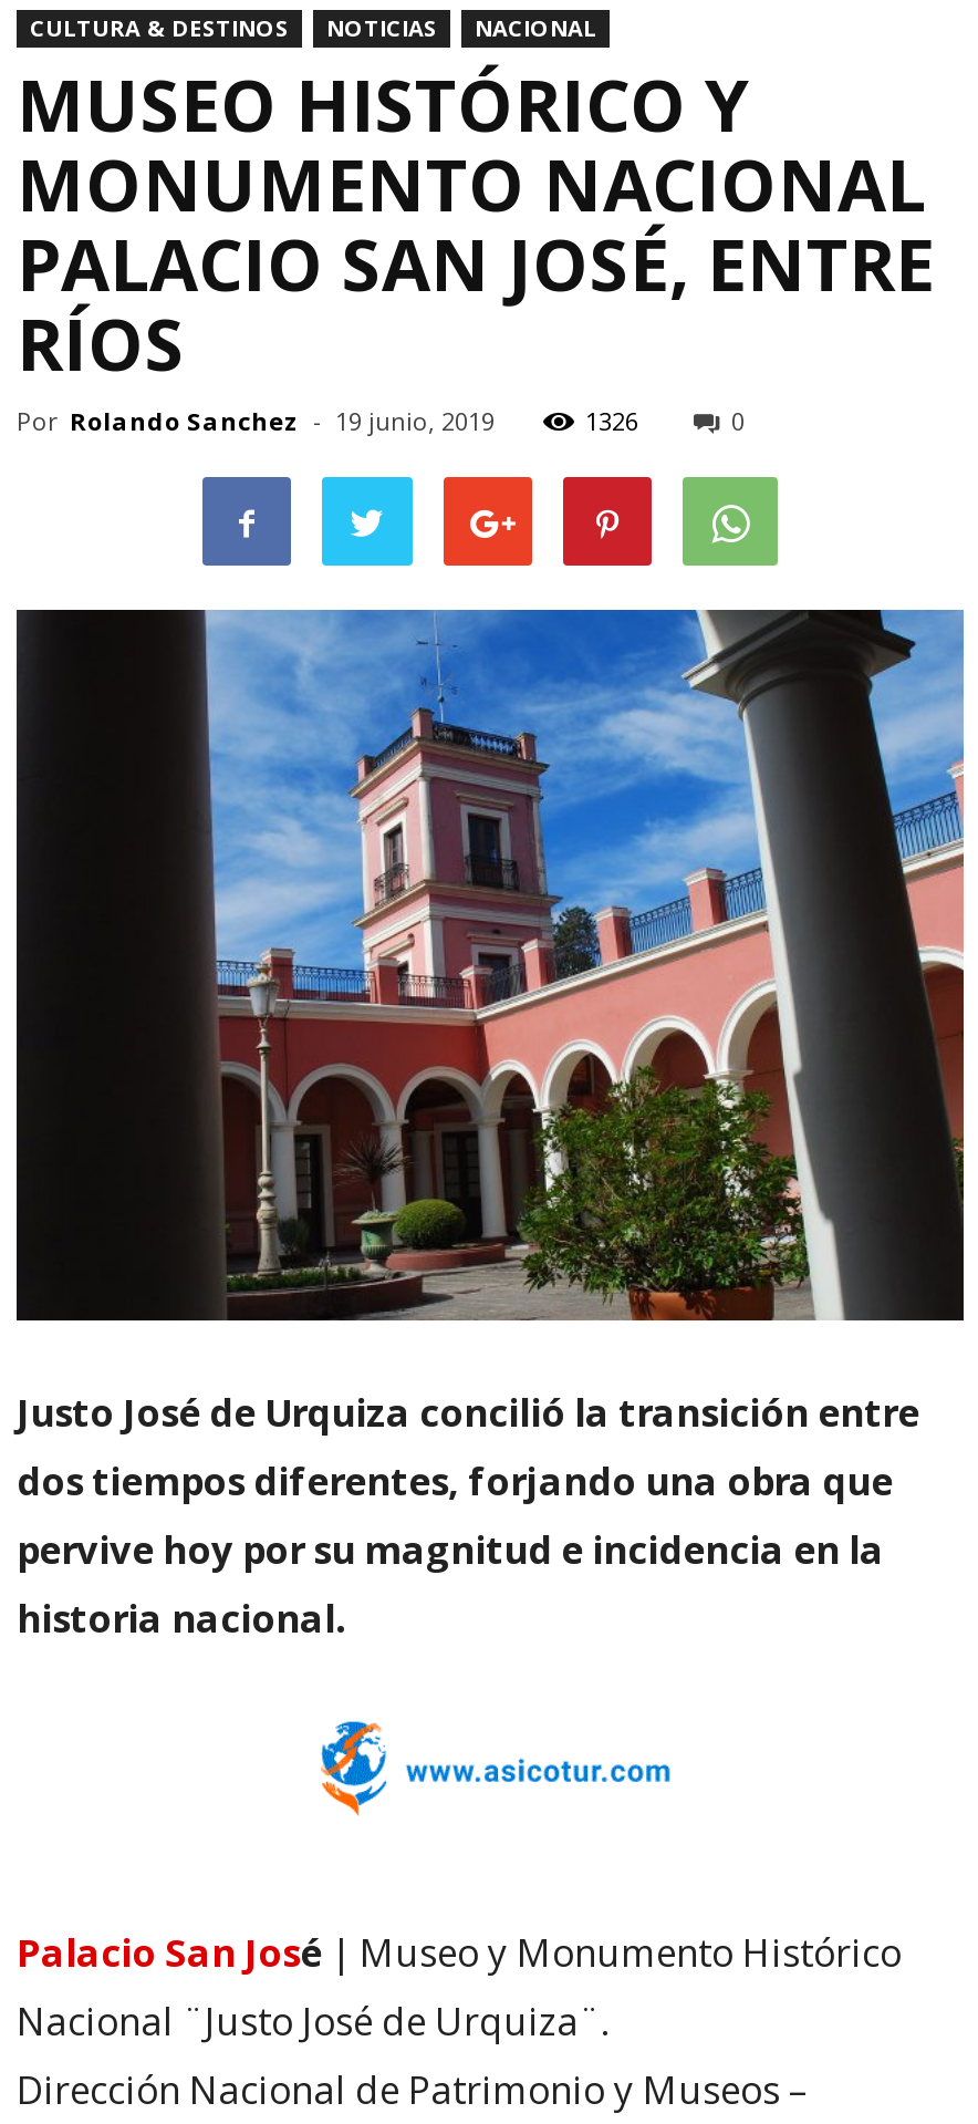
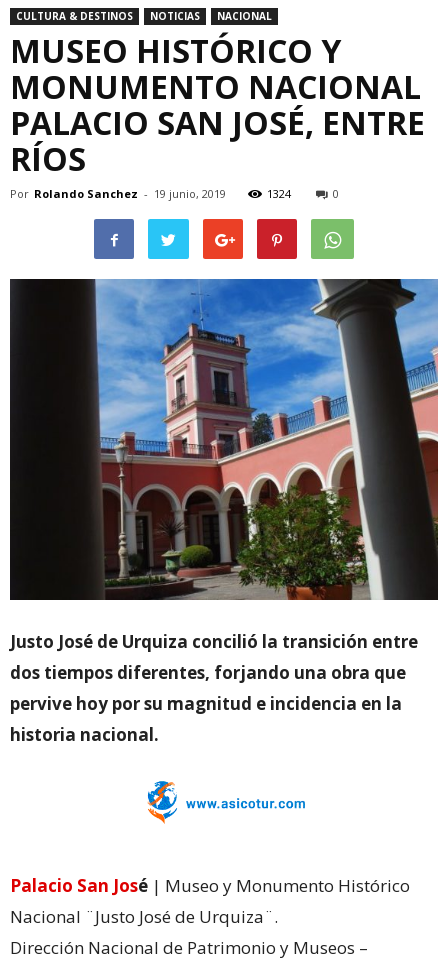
- 1326
+ 1324
